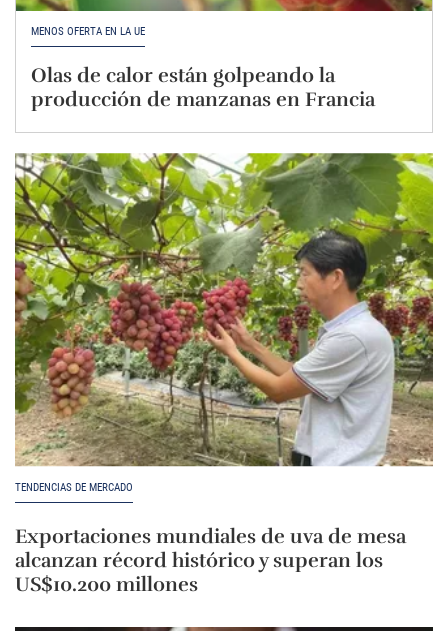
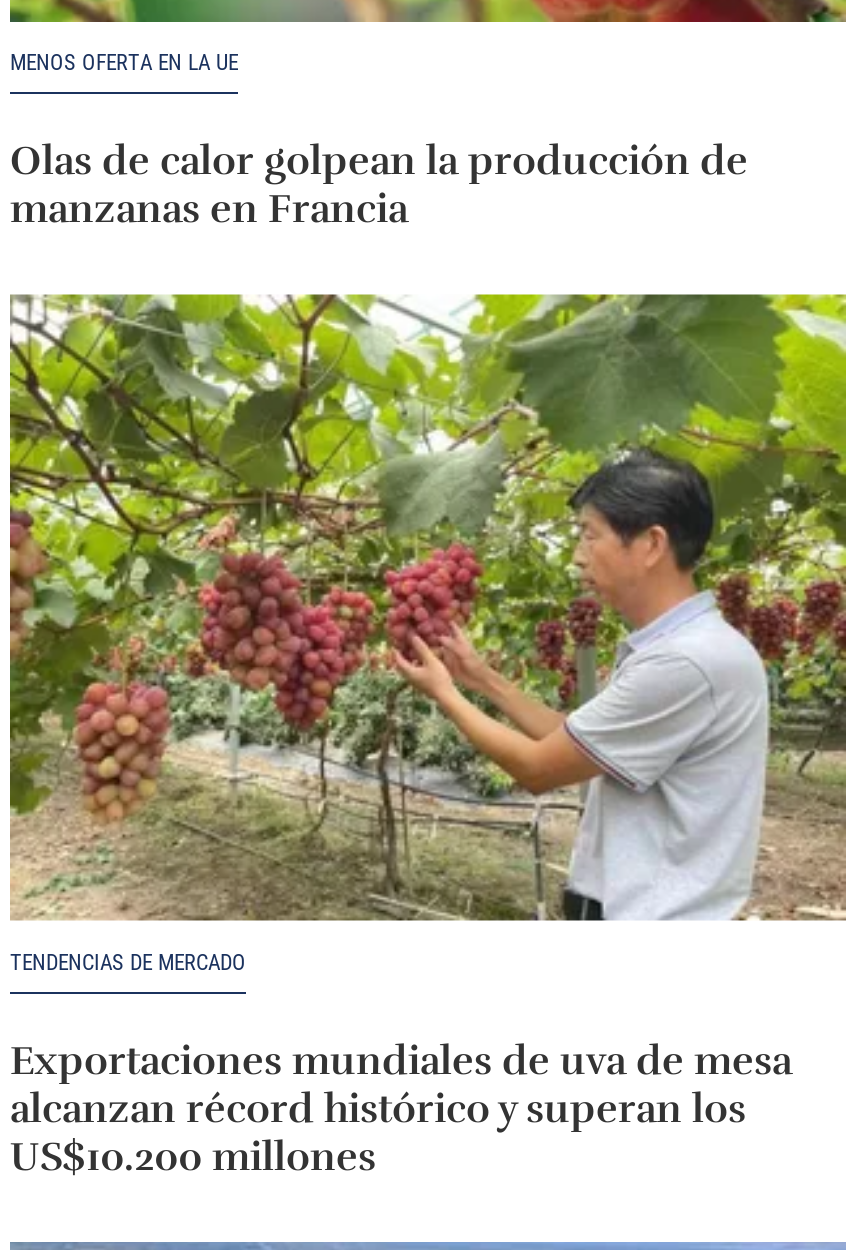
- Olas de calor están golpeando la
- producción de manzanas en Francia
+ Olas de calor golpean la producción de
+ manzanas en Francia
